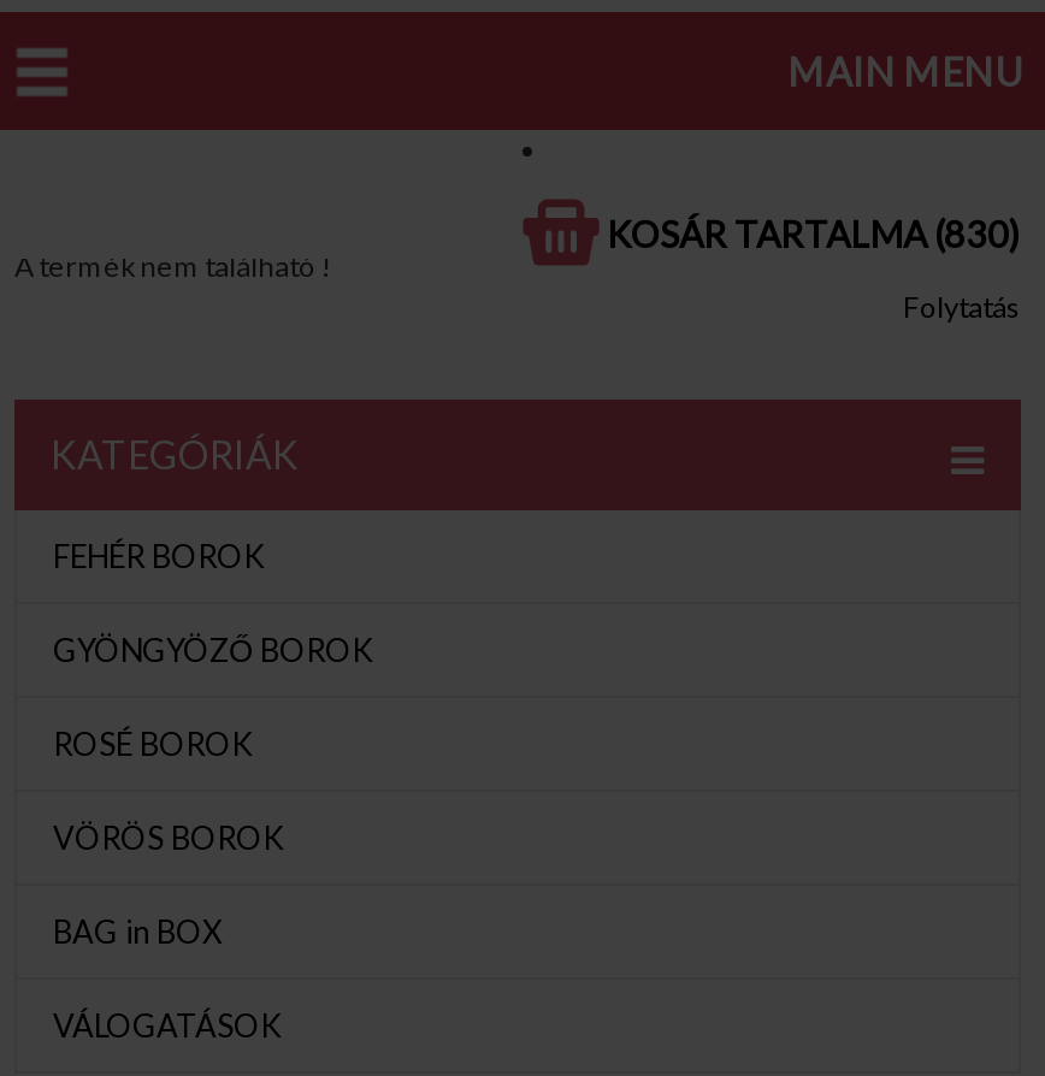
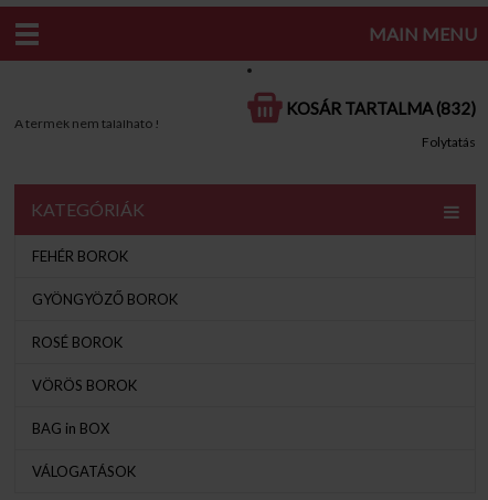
- KOSÁR TARTALMA (830)
+ KOSÁR TARTALMA (832)
